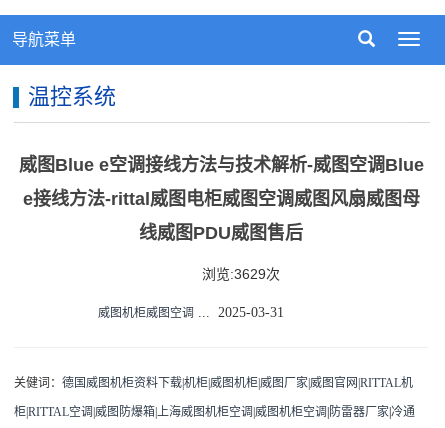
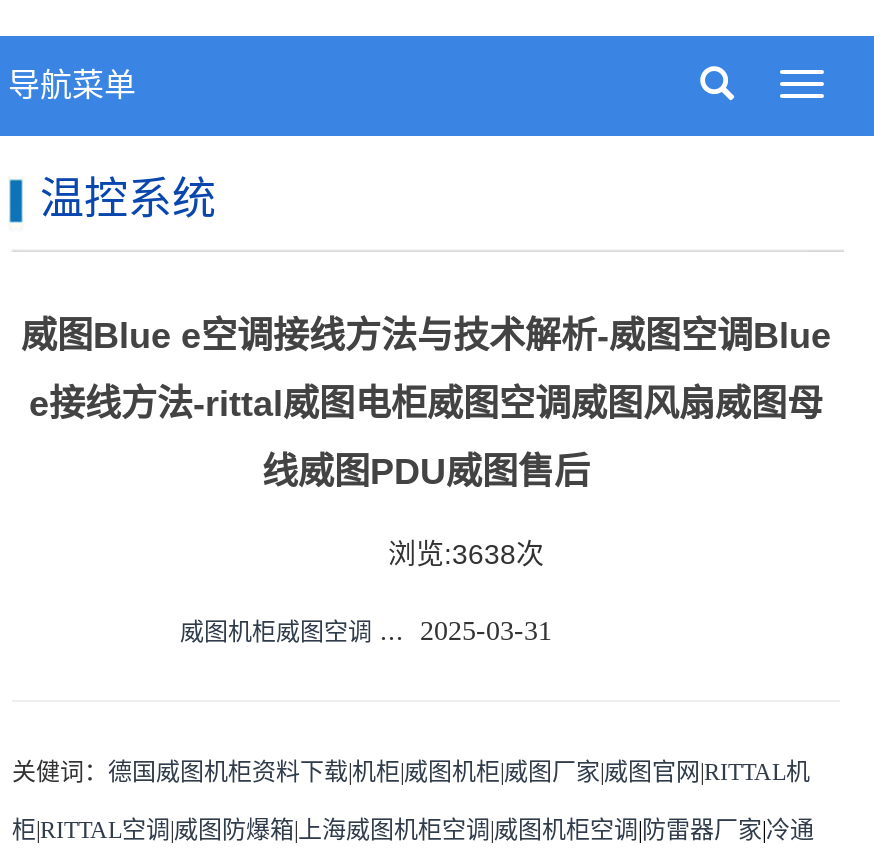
- 浏览:3629次
+ 浏览:3638次
